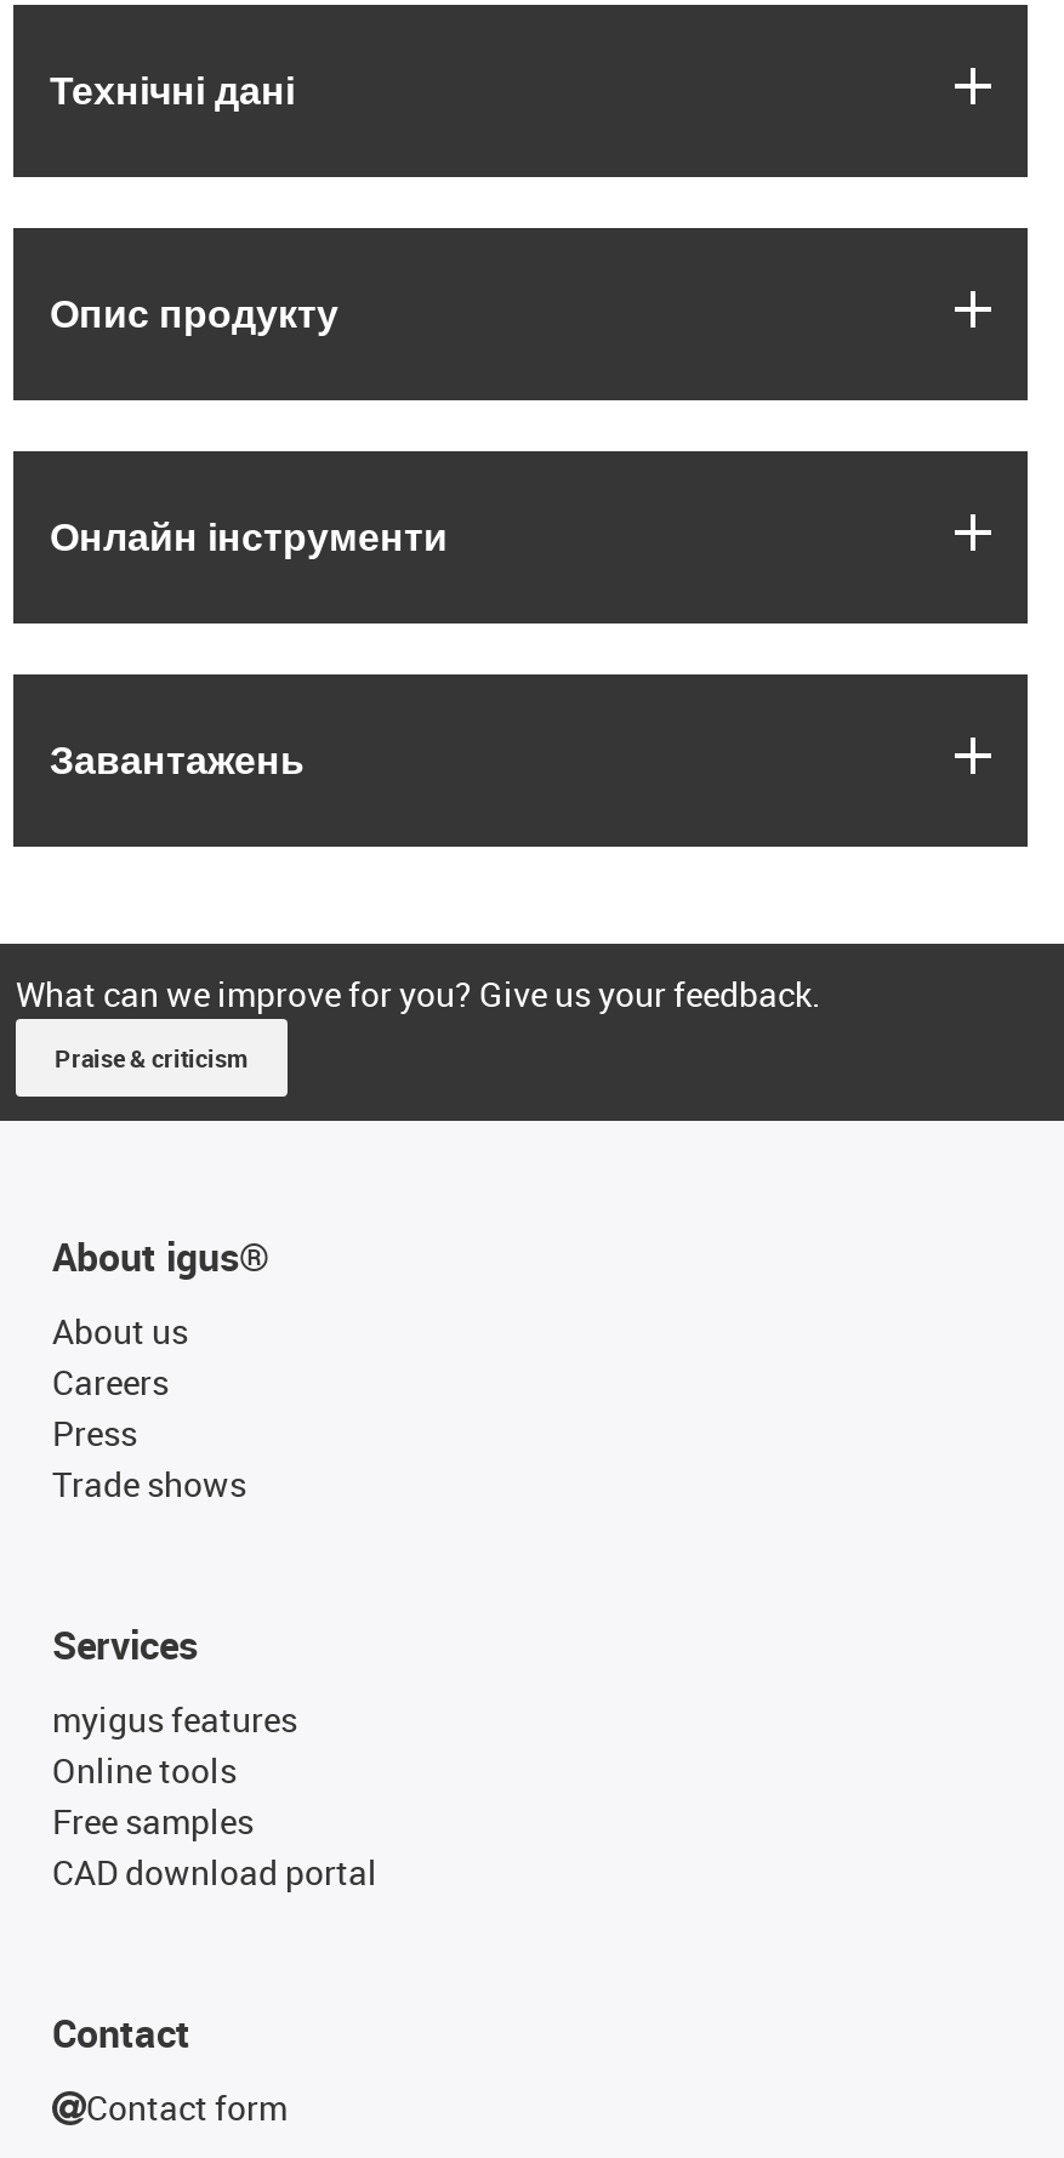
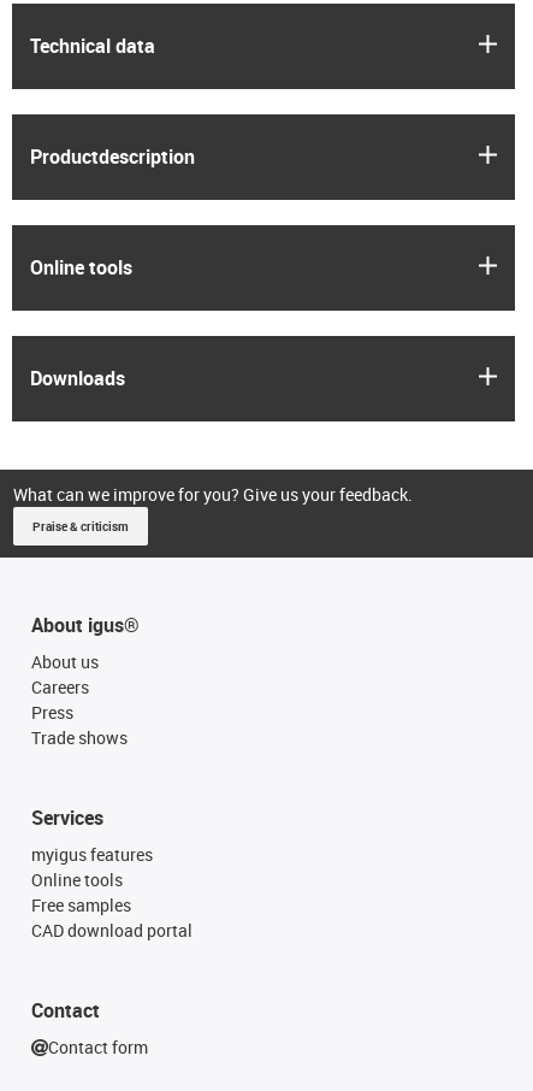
- Технічні дані
+ Technical data

- Опис продукту
+ Productdescription

- Онлайн інструменти
+ Online tools

- Завантажень
+ Downloads
